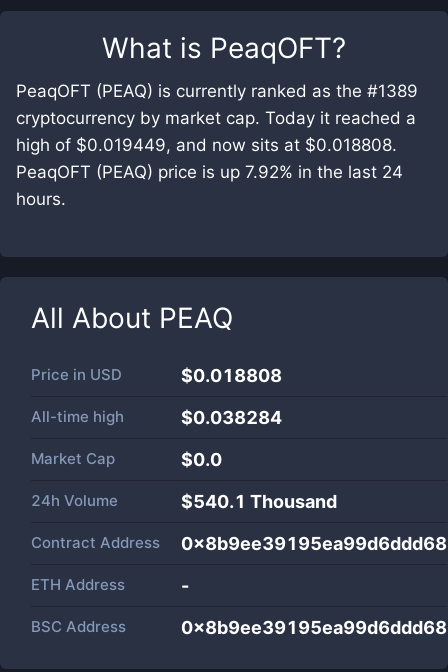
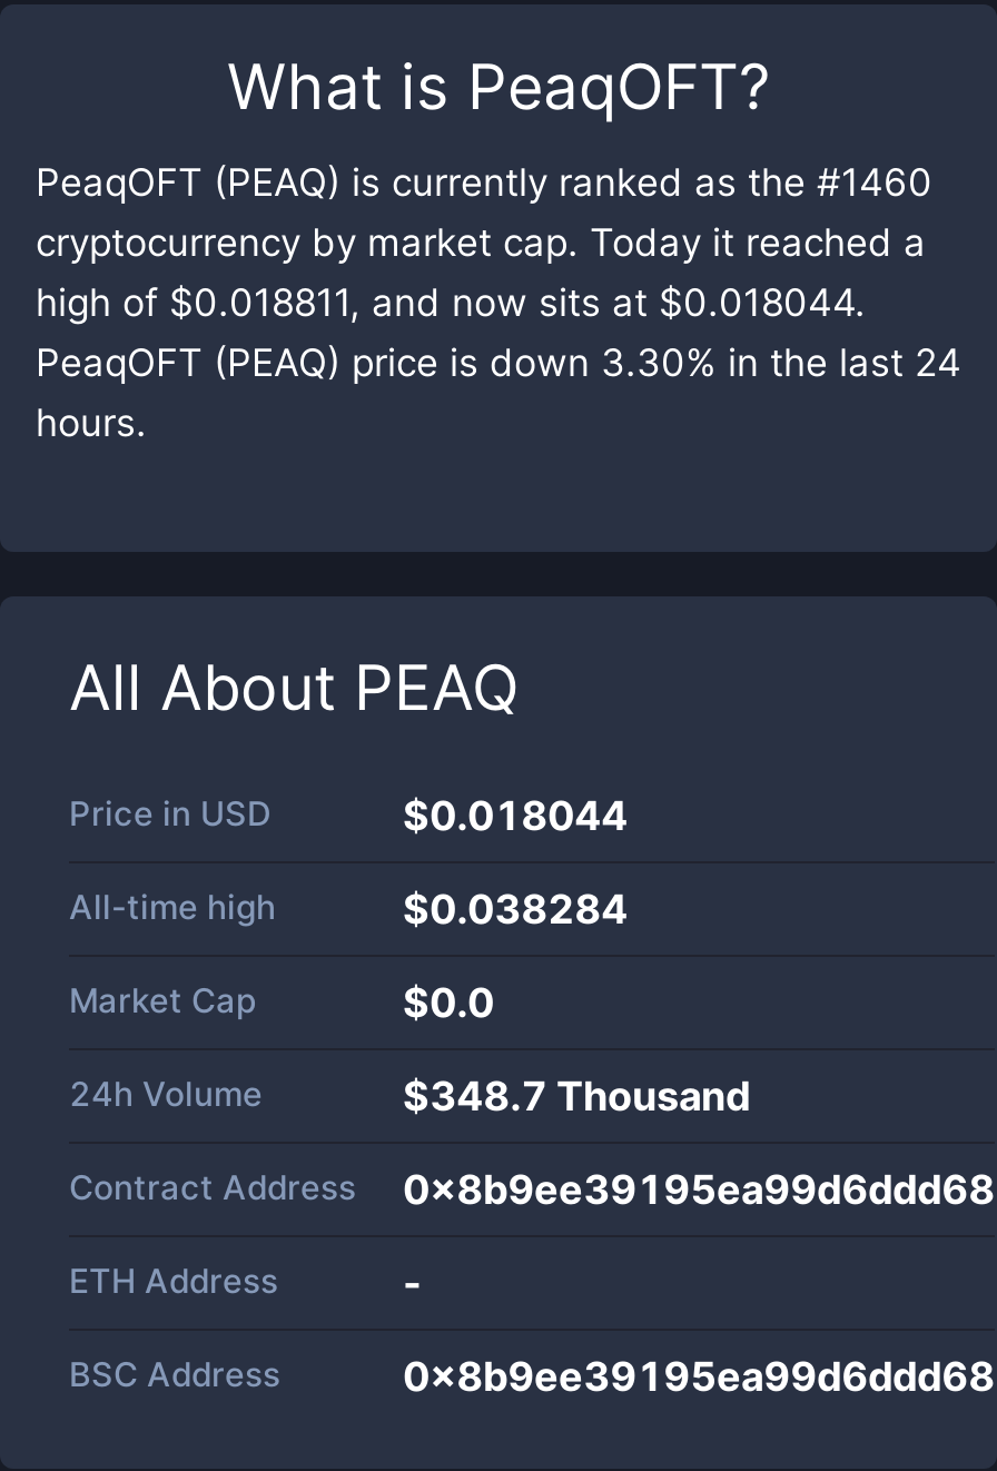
- PeaqOFT (PEAQ) is currently ranked as the #1389
+ PeaqOFT (PEAQ) is currently ranked as the #1460

- high of $0.019449, and now sits at $0.018808.
+ high of $0.018811, and now sits at $0.018044.

- PeaqOFT (PEAQ) price is up 7.92% in the last 24
+ PeaqOFT (PEAQ) price is down 3.30% in the last 24

- $0.018808
+ $0.018044

- $540.1 Thousand
+ $348.7 Thousand
